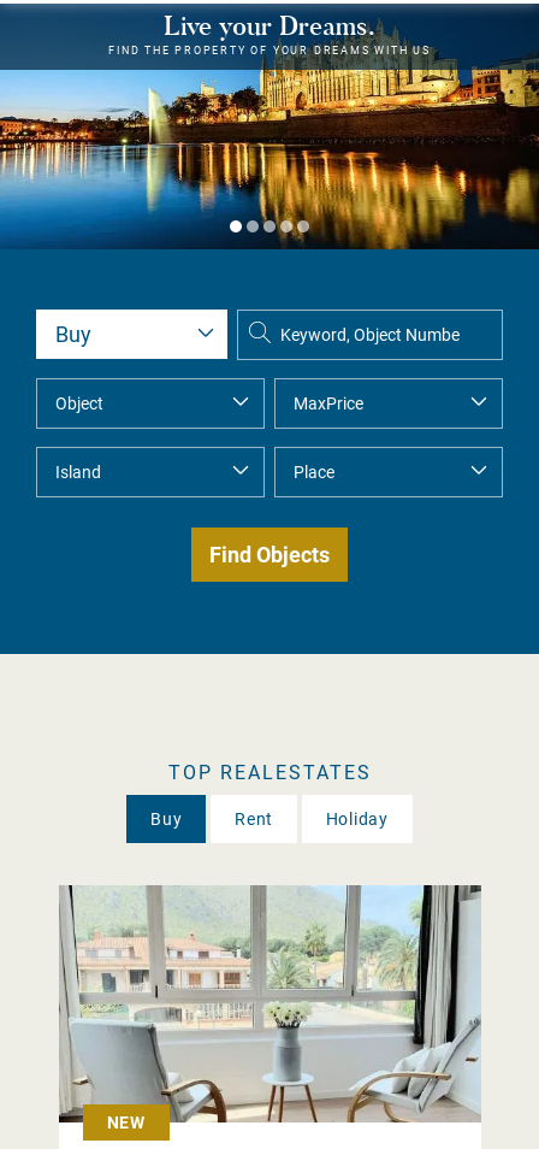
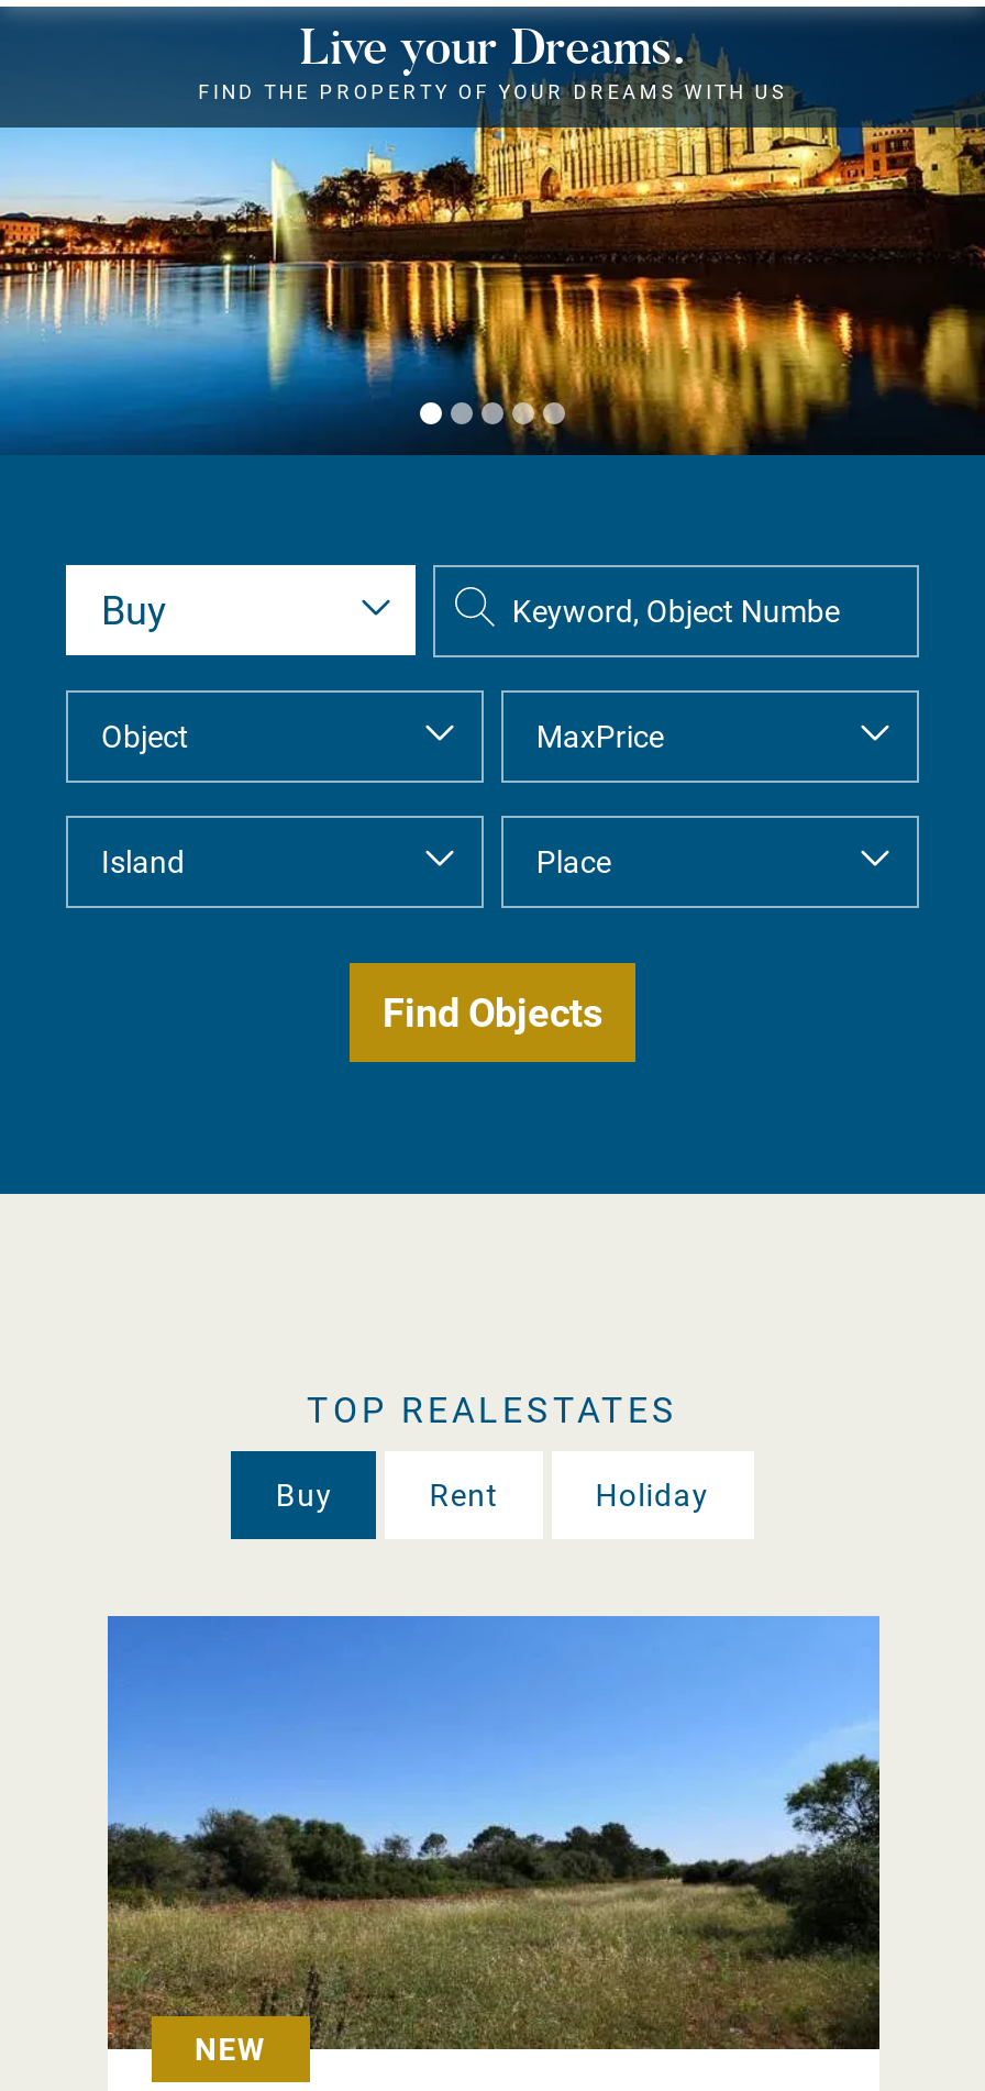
- [image]
+ [image]
